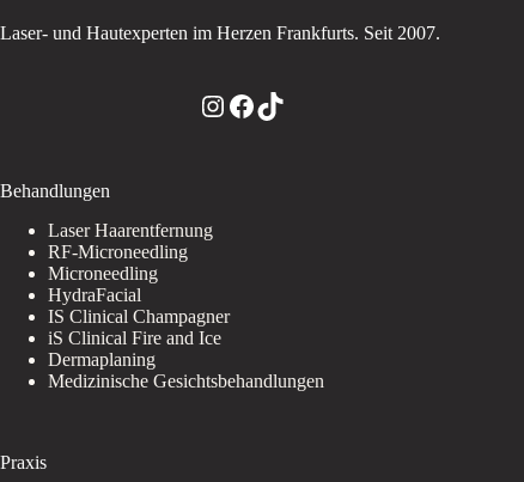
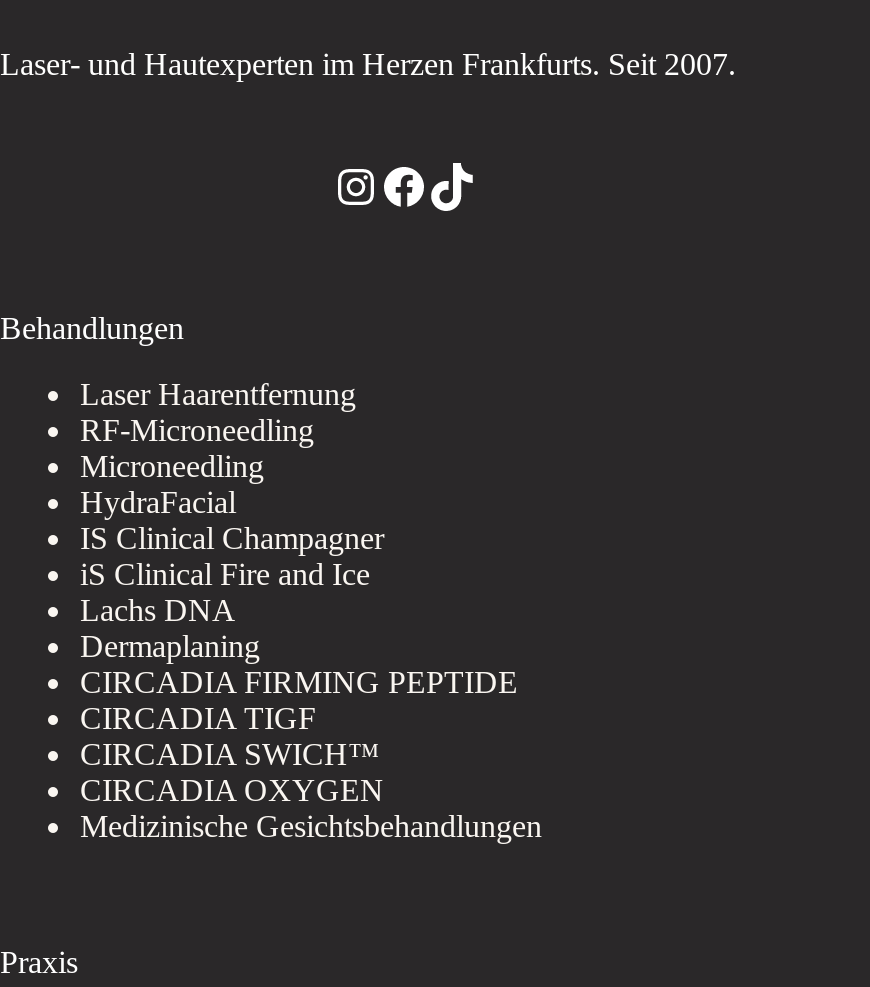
+ Lachs DNA

+ CIRCADIA FIRMING PEPTIDE
+ CIRCADIA TIGF
+ CIRCADIA SWICH™
+ CIRCADIA OXYGEN
